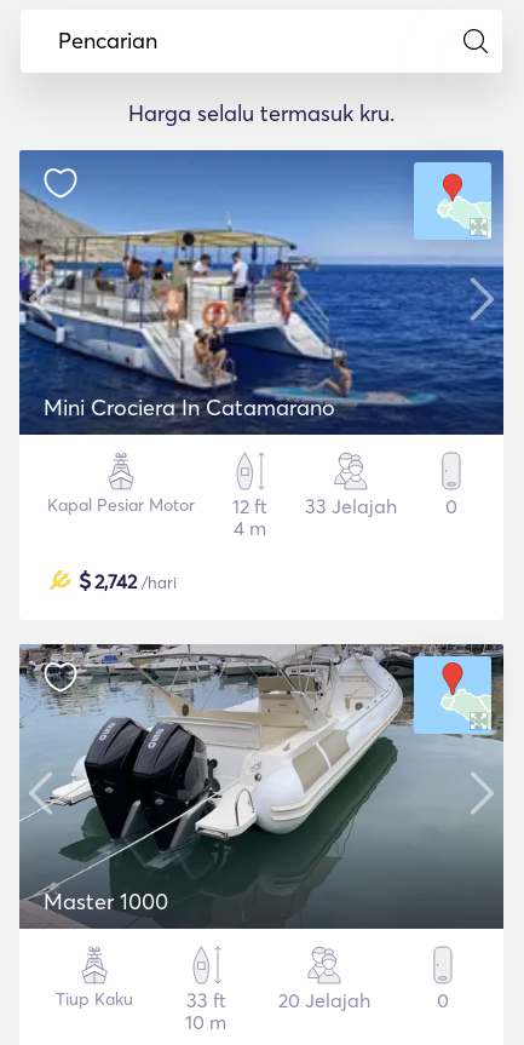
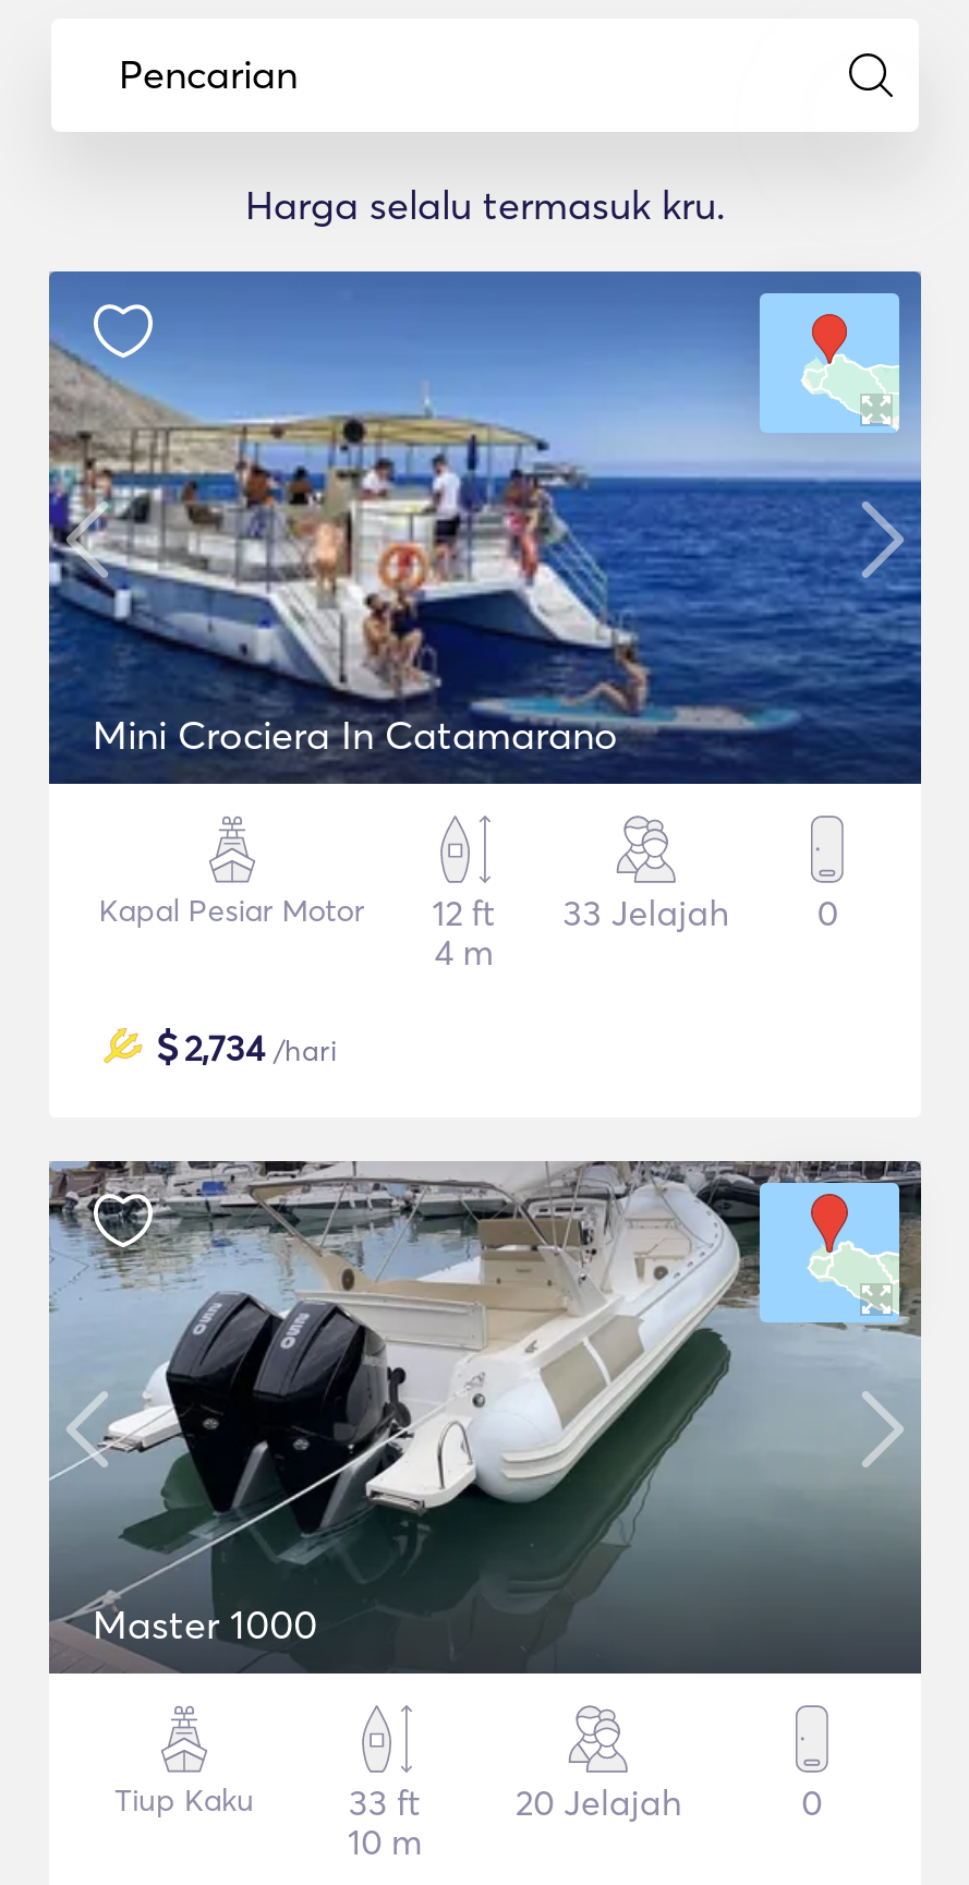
- $2,742 /hari
+ $2,734 /hari
